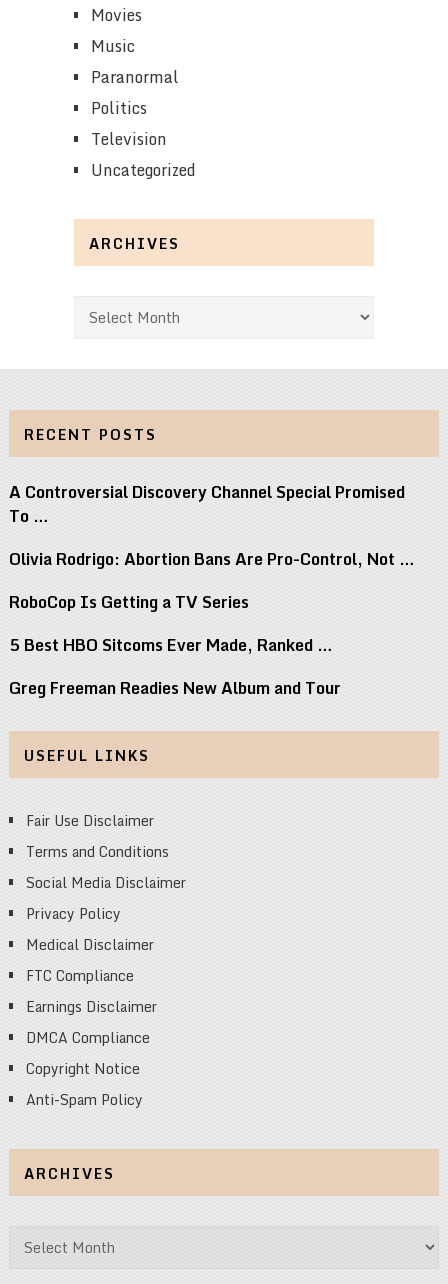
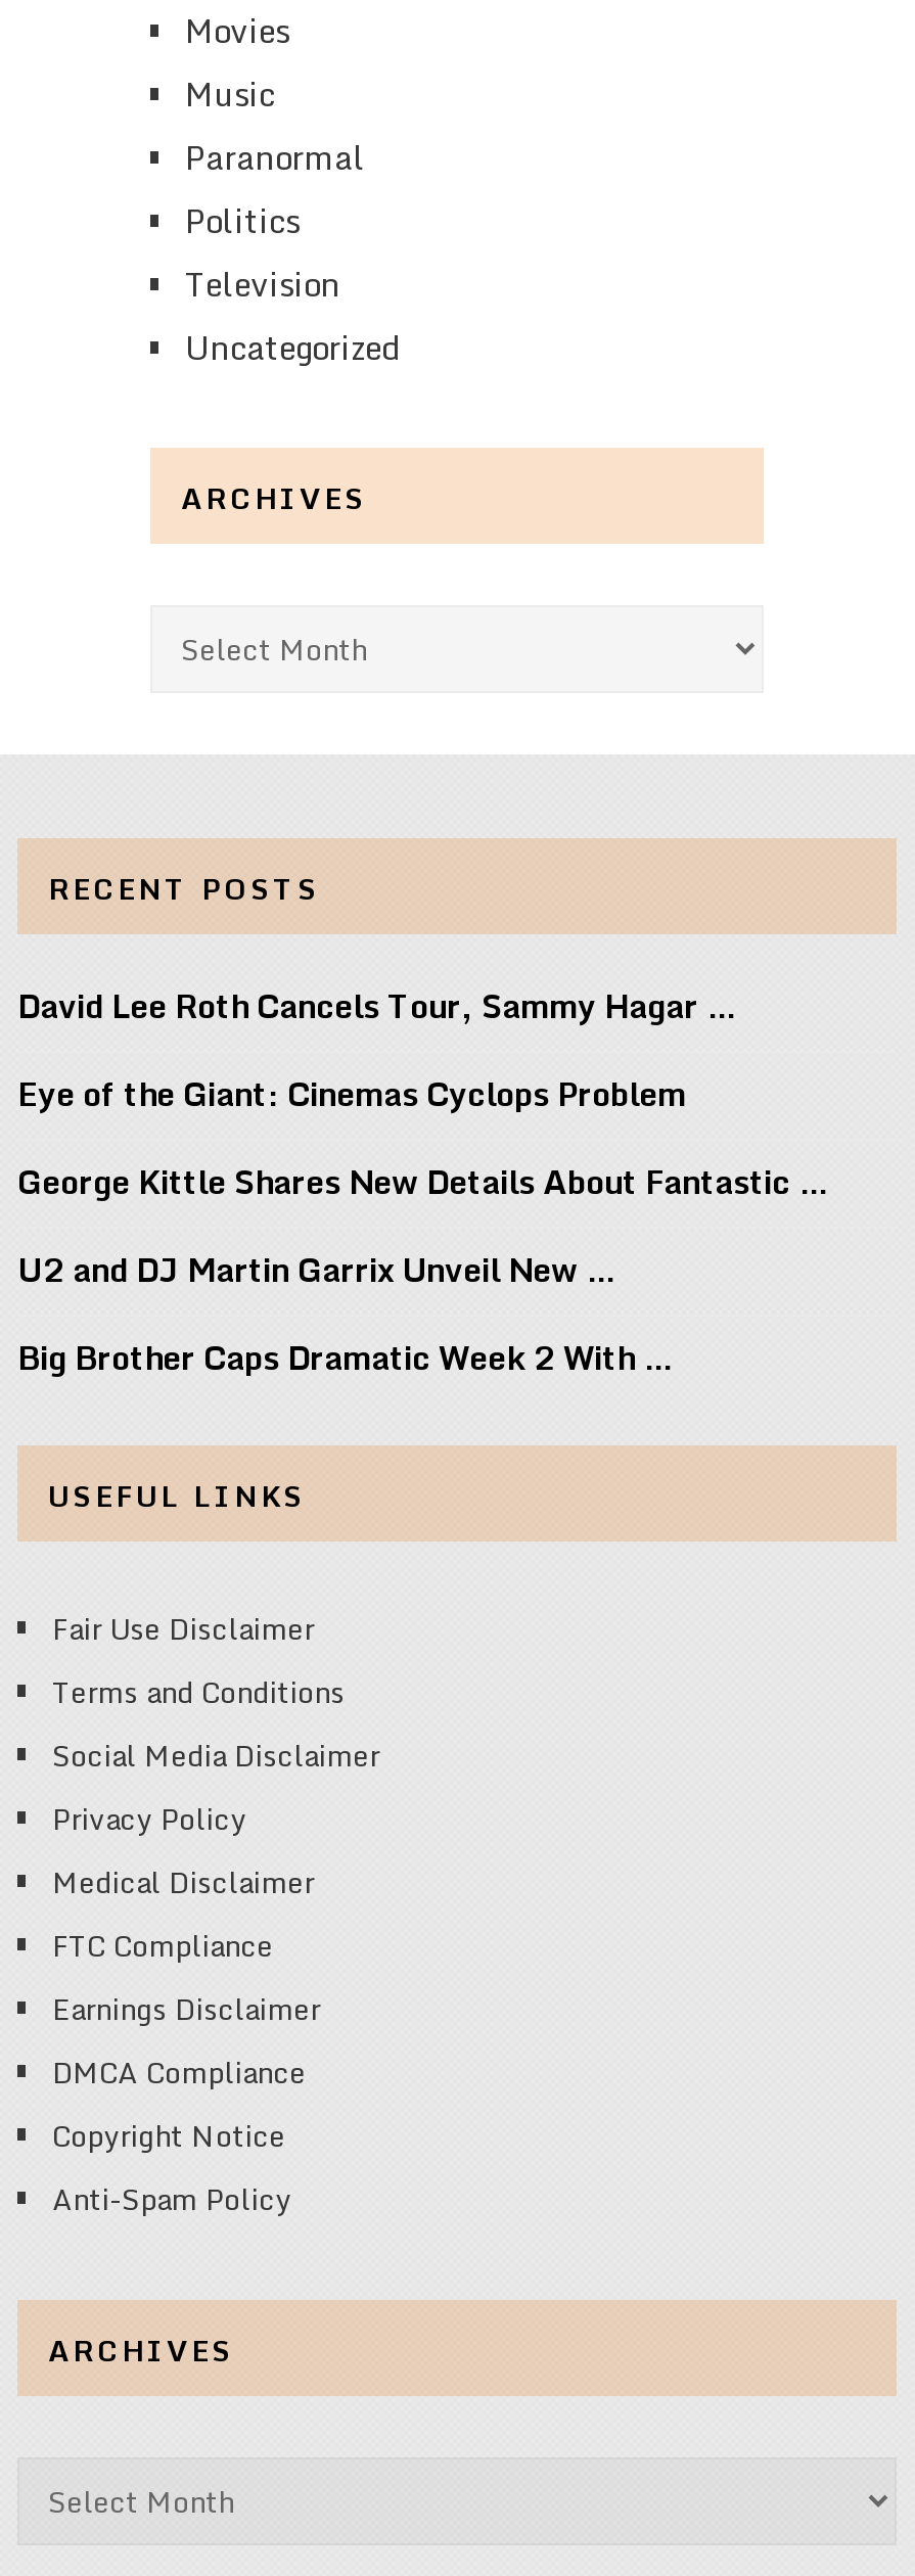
- A Controversial Discovery Channel Special Promised
- To …
+ David Lee Roth Cancels Tour, Sammy Hagar …

- Olivia Rodrigo: Abortion Bans Are Pro-Control, Not …
+ Eye of the Giant: Cinemas Cyclops Problem

- RoboCop Is Getting a TV Series
+ George Kittle Shares New Details About Fantastic …

- 5 Best HBO Sitcoms Ever Made, Ranked …
+ U2 and DJ Martin Garrix Unveil New …

- Greg Freeman Readies New Album and Tour
+ Big Brother Caps Dramatic Week 2 With …
